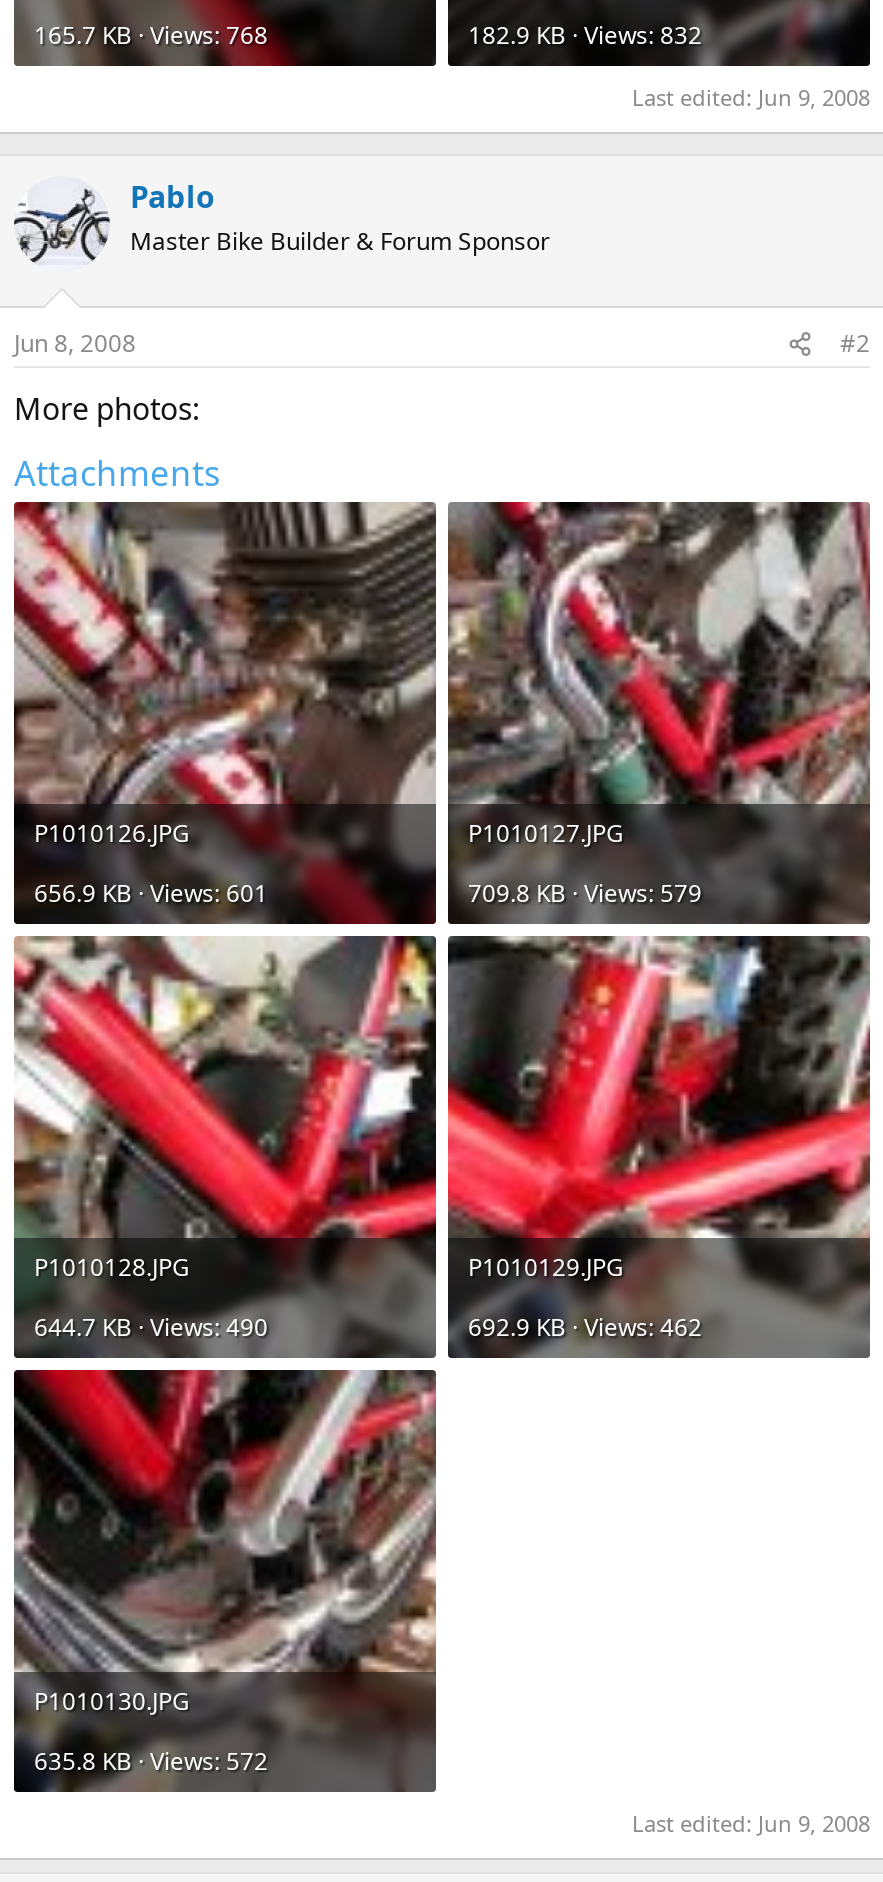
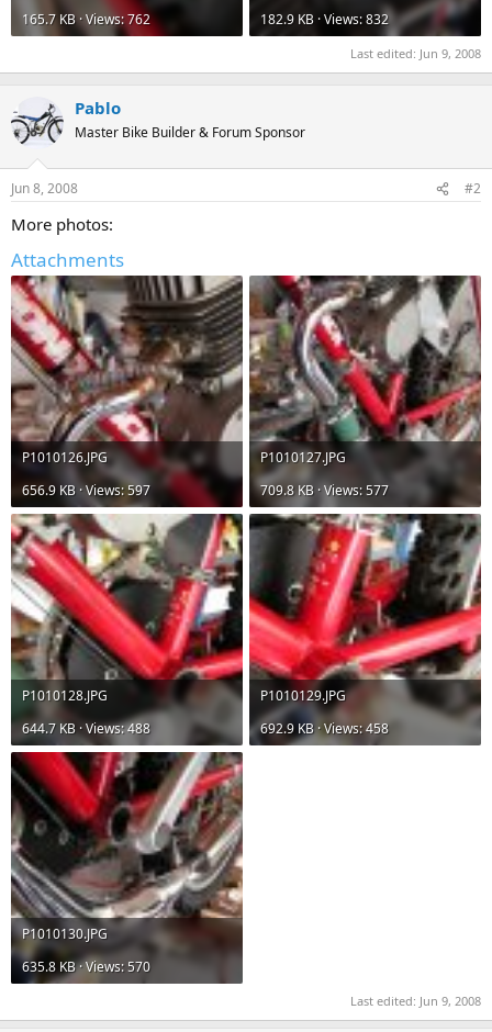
- 165.7 KB · Views: 768
+ 165.7 KB · Views: 762

- 656.9 KB · Views: 601
+ 656.9 KB · Views: 597

- 709.8 KB · Views: 579
+ 709.8 KB · Views: 577

- 644.7 KB · Views: 490
+ 644.7 KB · Views: 488

- 692.9 KB · Views: 462
+ 692.9 KB · Views: 458

- 635.8 KB · Views: 572
+ 635.8 KB · Views: 570
